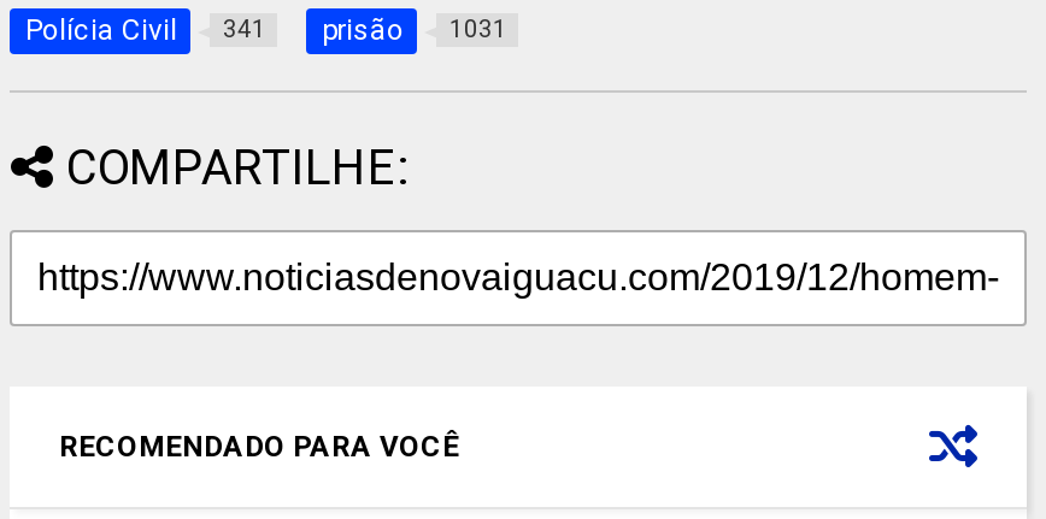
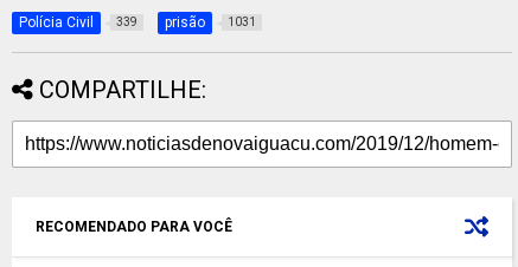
- Polícia Civil 341
+ Polícia Civil 339
